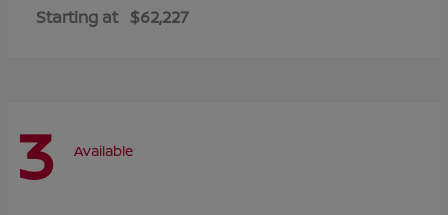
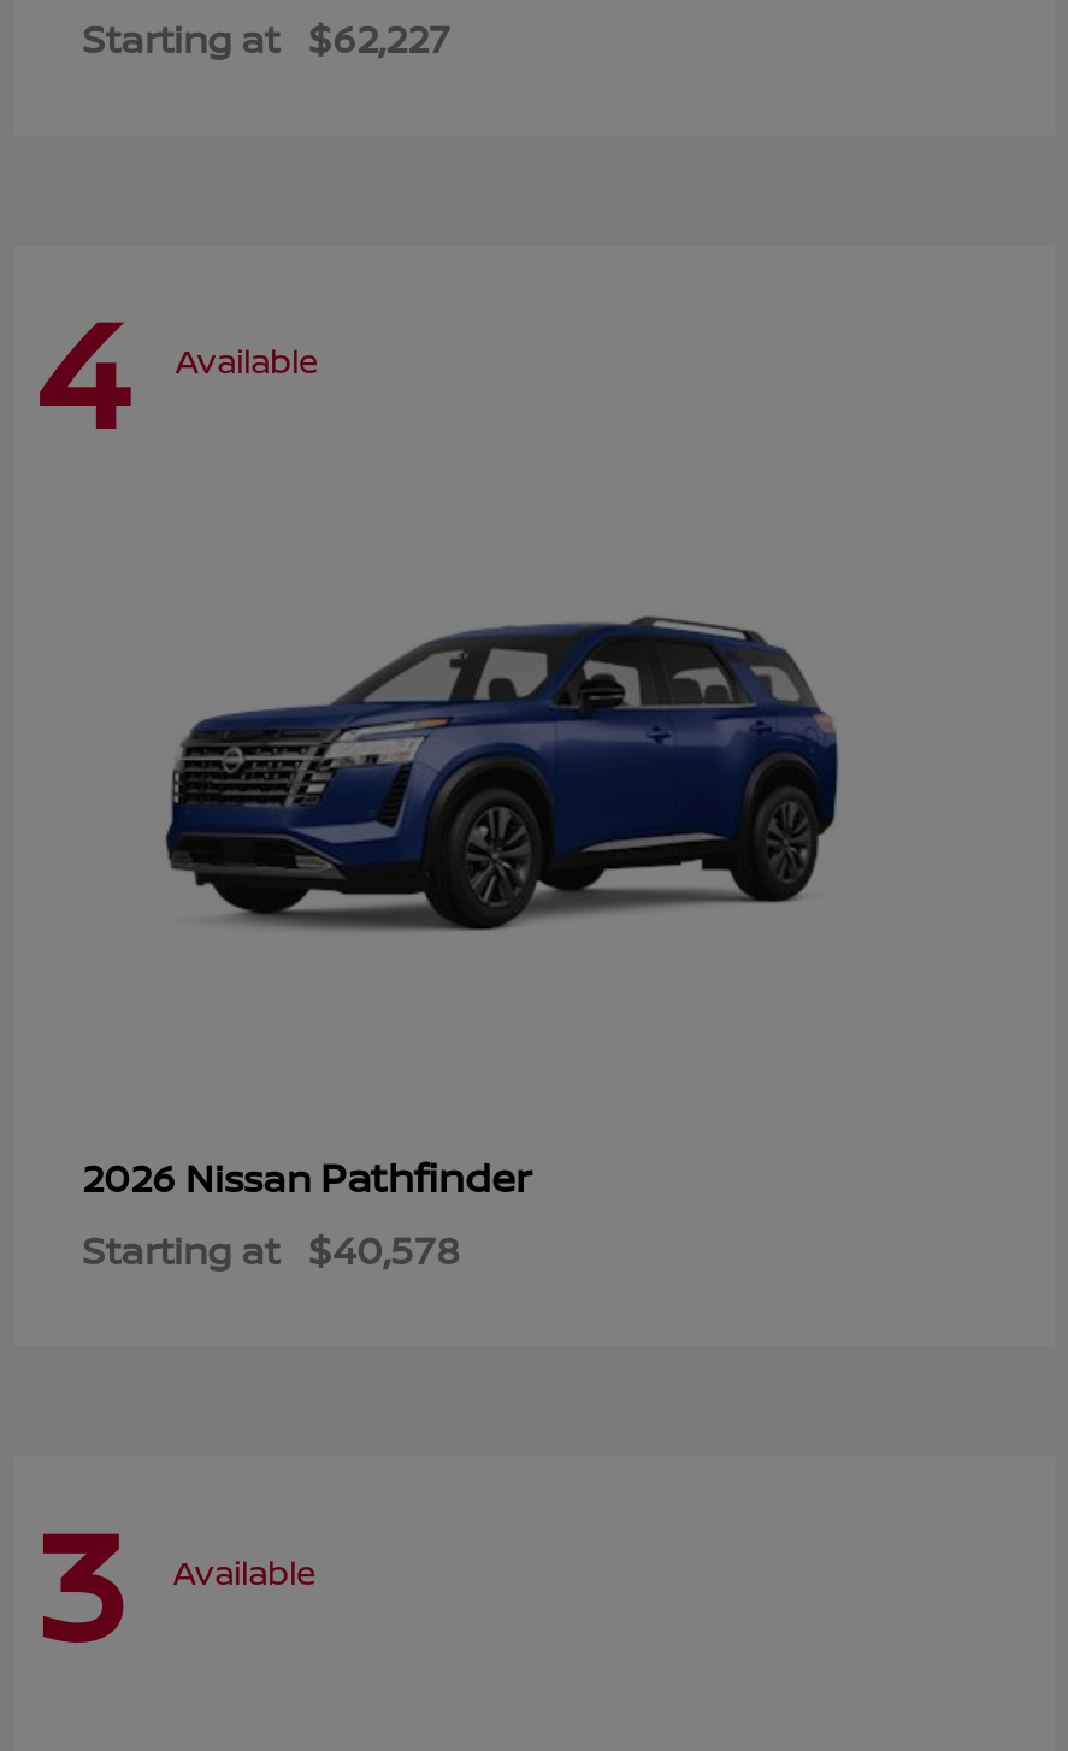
+ 4
+ Available

+ 2026 Nissan Pathfinder
+ Starting at $40,578

+ [image]
